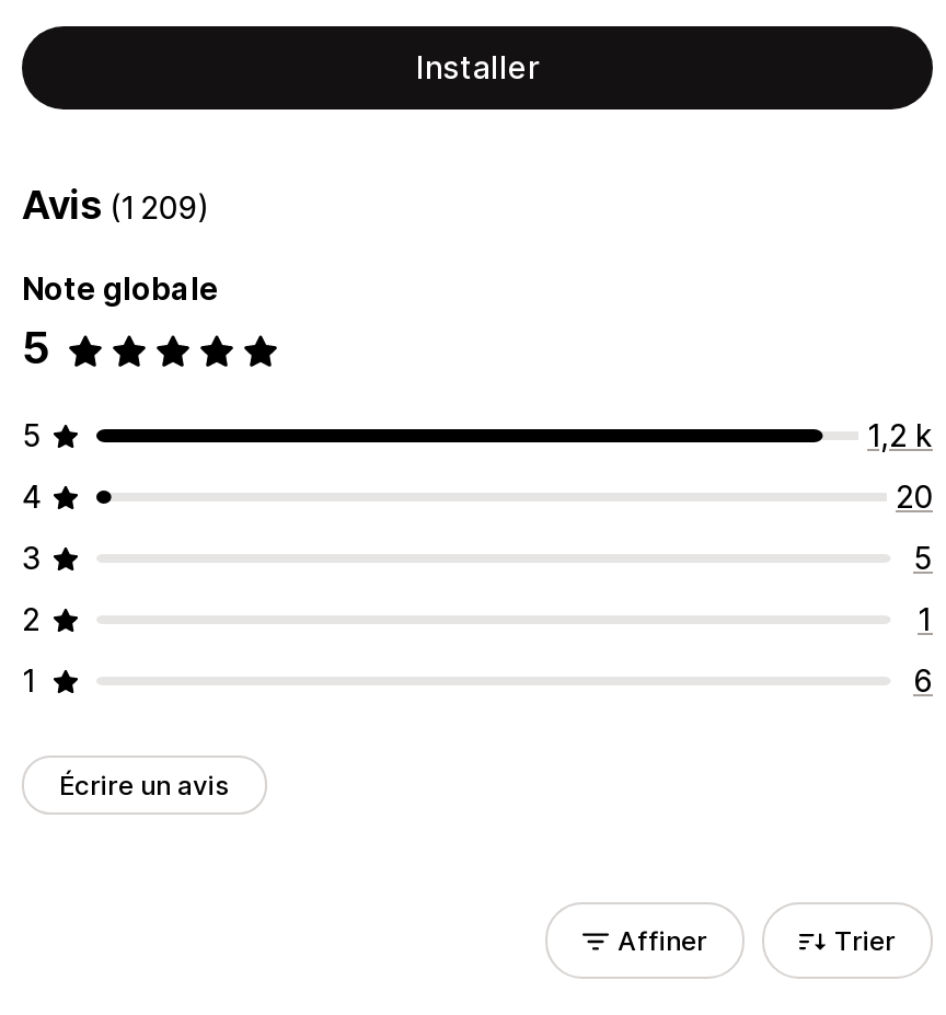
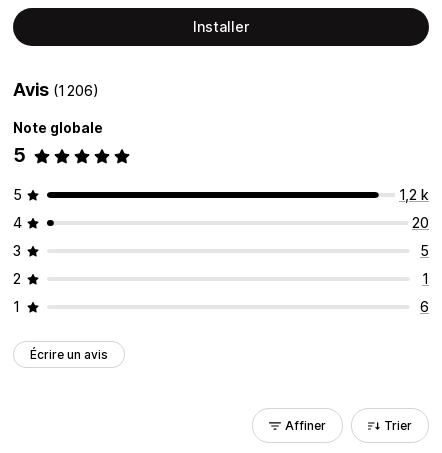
- Avis (1 209)
+ Avis (1 206)
